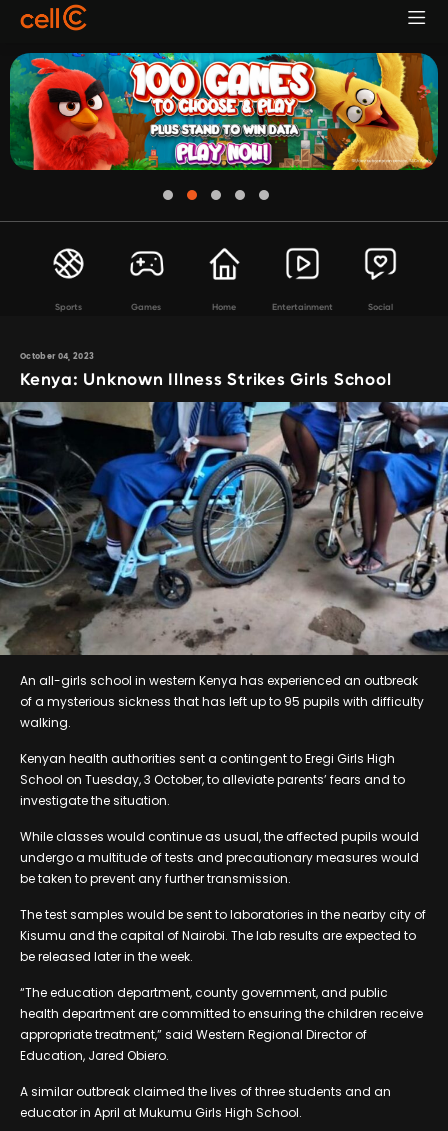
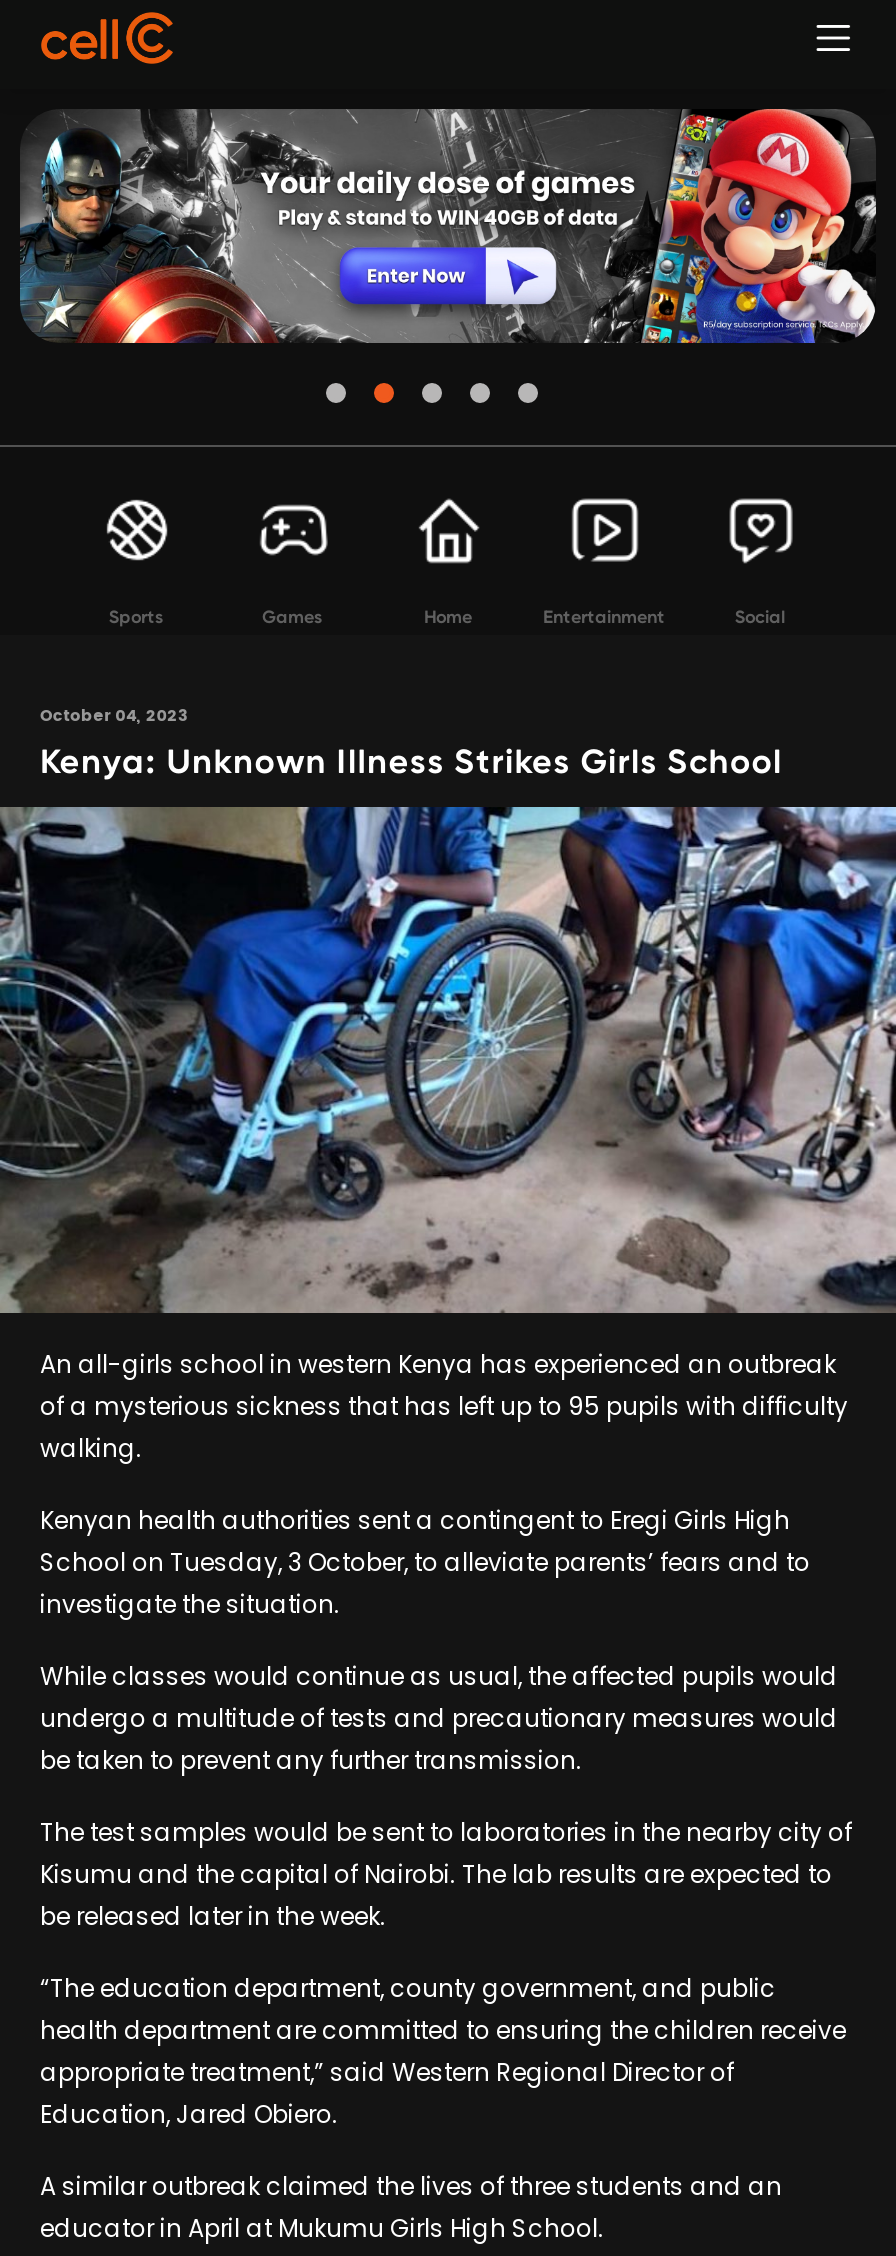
- [image]
+ [image]
